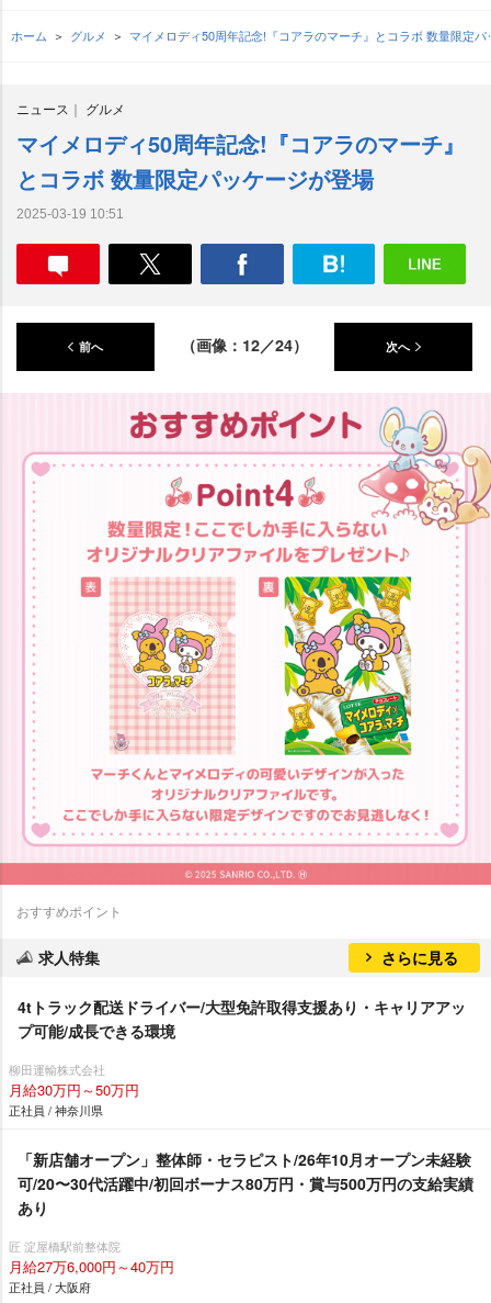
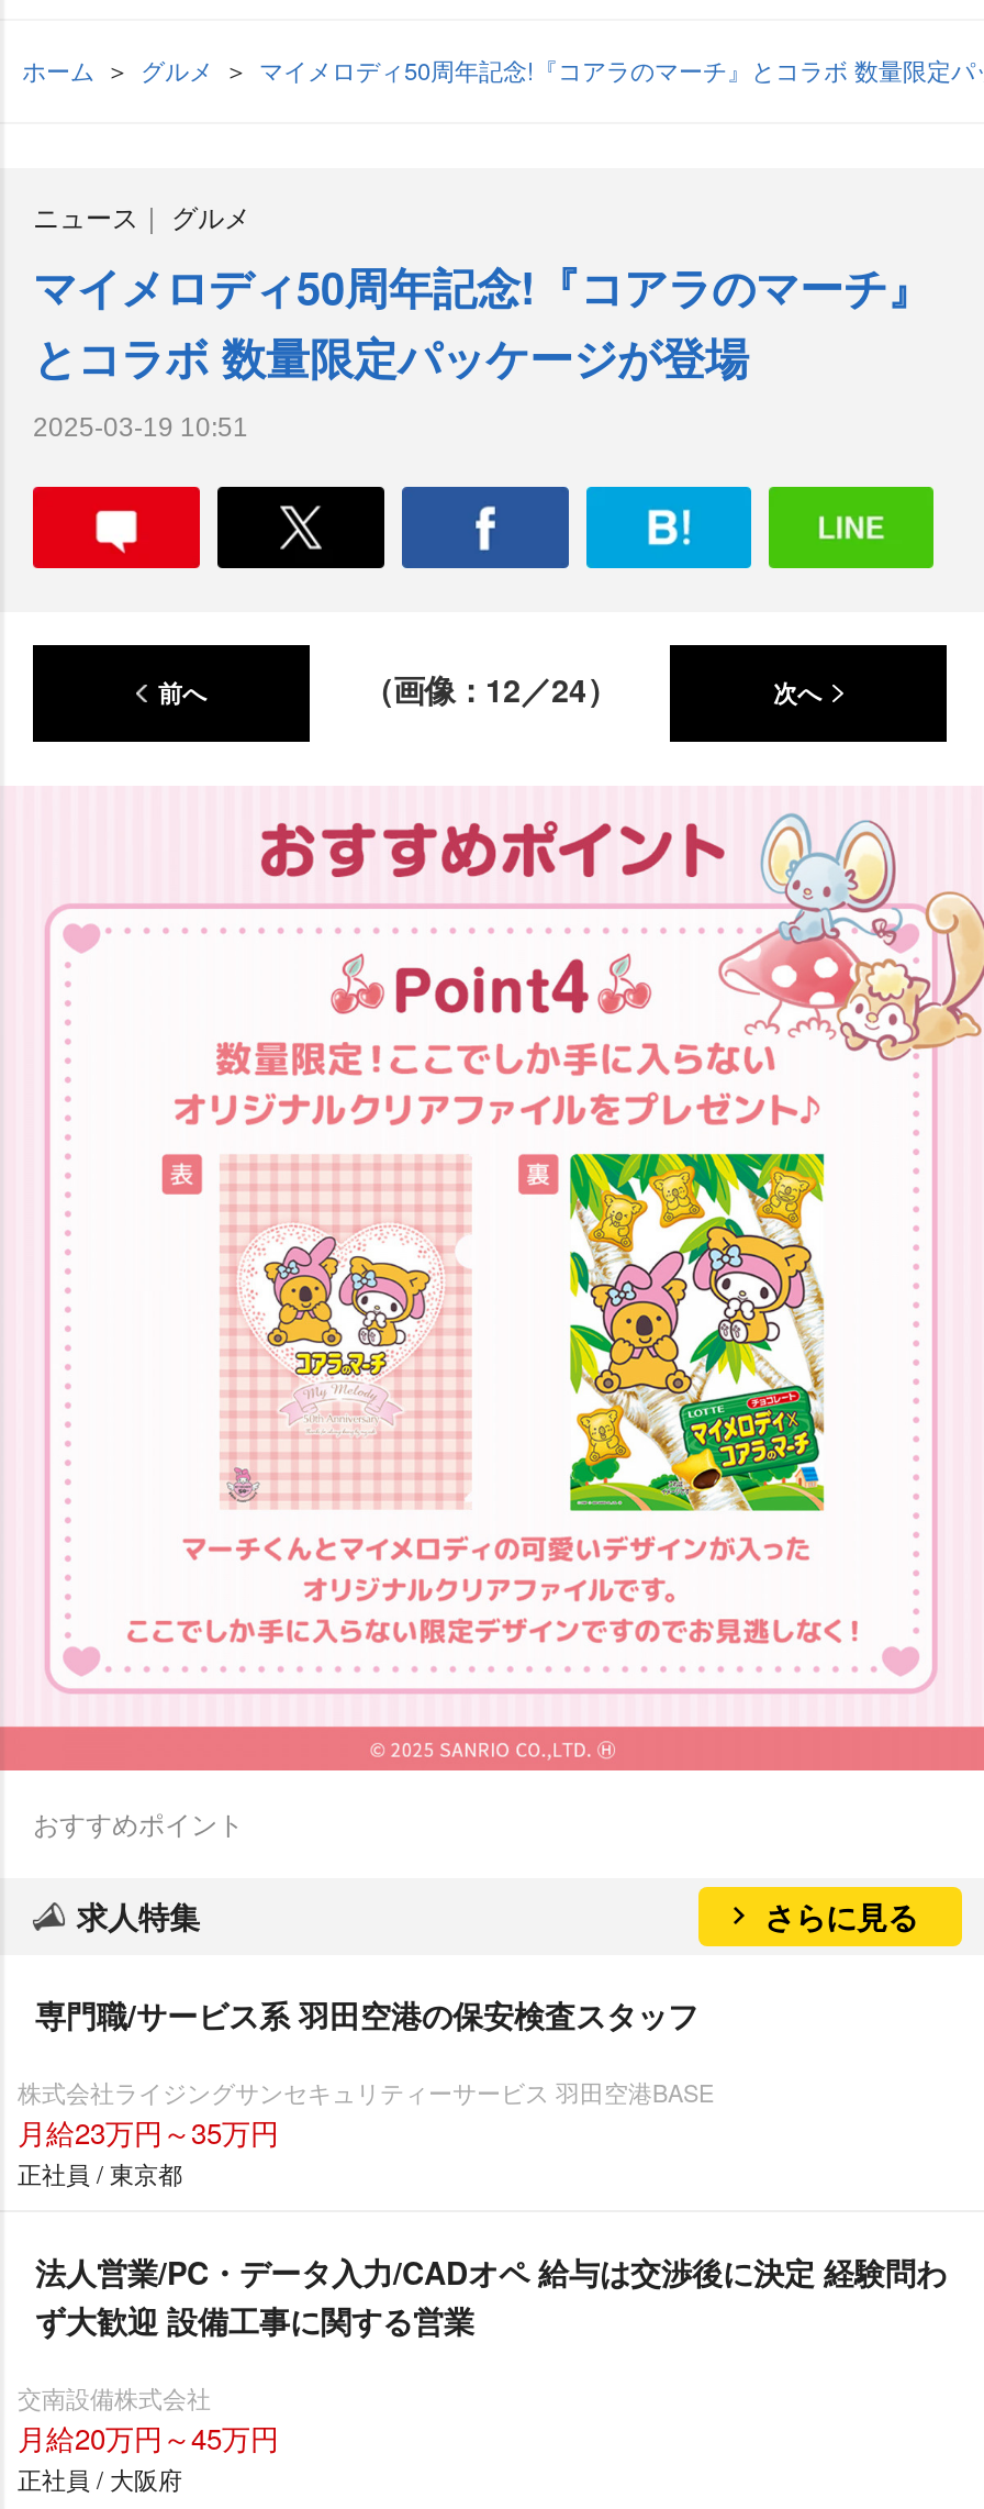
- 4tトラック配送ドライバー/大型免許取得支援あり・キャリアアッ
- プ可能/成長できる環境
+ 専門職/サービス系 羽田空港の保安検査スタッフ

- 柳田運輸株式会社
- 月給30万円～50万円
- 正社員 / 神奈川県
+ 株式会社ライジングサンセキュリティーサービス 羽田空港BASE
+ 月給23万円～35万円
+ 正社員 / 東京都

- 「新店舗オープン」整体師・セラピスト/26年10月オープン未経験
- 可/20〜30代活躍中/初回ボーナス80万円・賞与500万円の支給実績
- あり
+ 法人営業/PC・データ入力/CADオペ 給与は交渉後に決定 経験問わ
+ ず大歓迎 設備工事に関する営業

- 匠 淀屋橋駅前整体院
- 月給27万6,000円～40万円
+ 交南設備株式会社
+ 月給20万円～45万円
